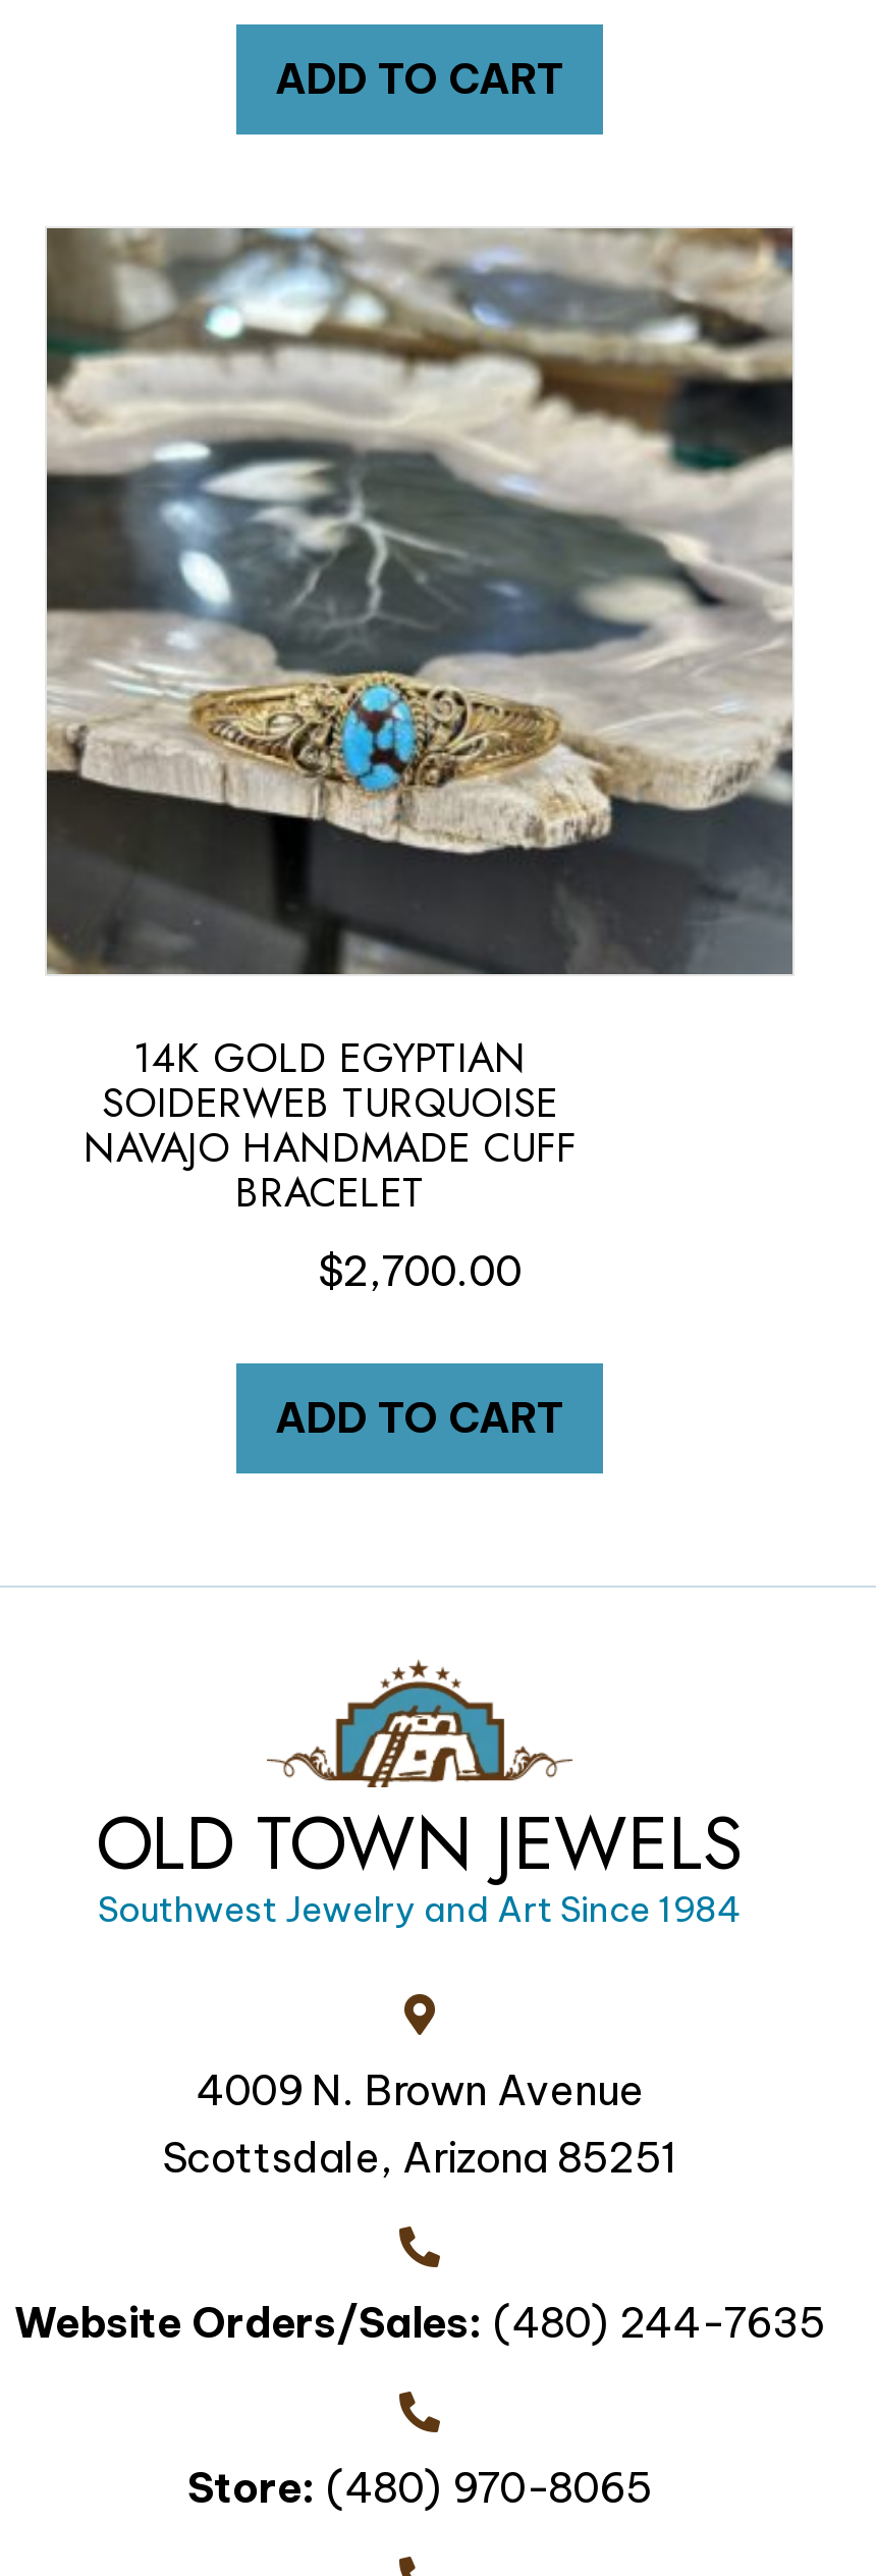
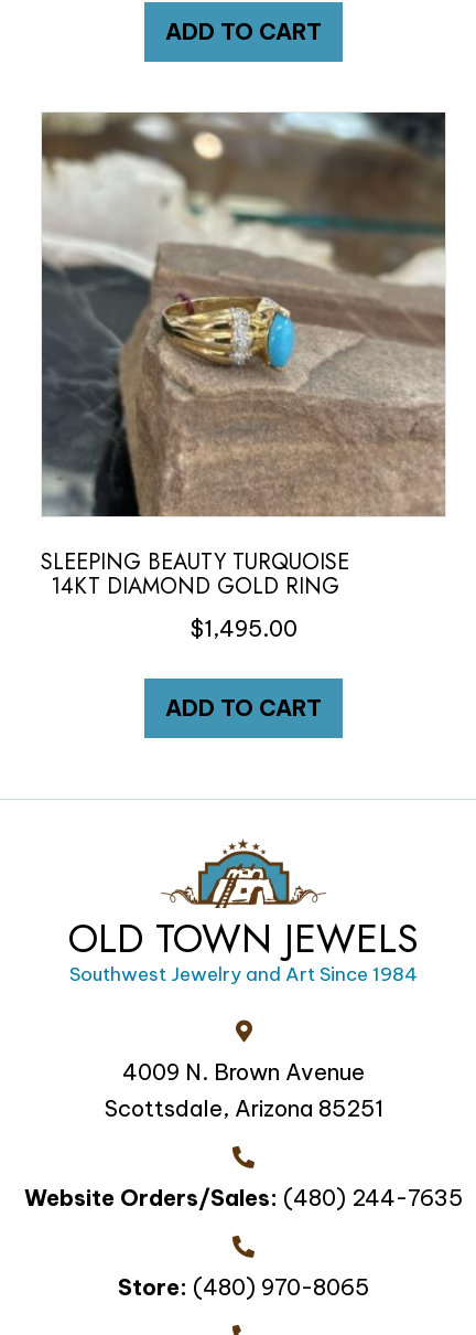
- [image]
- 14K GOLD EGYPTIAN
- SOIDERWEB TURQUOISE
- NAVAJO HANDMADE CUFF
- BRACELET
- $2,700.00
+ [image]
+ SLEEPING BEAUTY TURQUOISE
+ 14KT DIAMOND GOLD RING
+ $1,495.00
